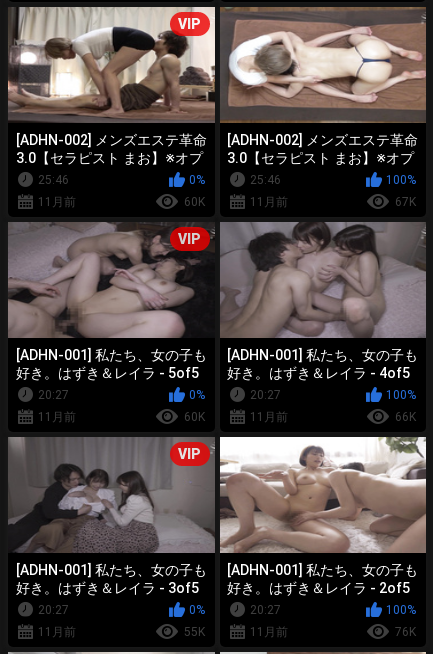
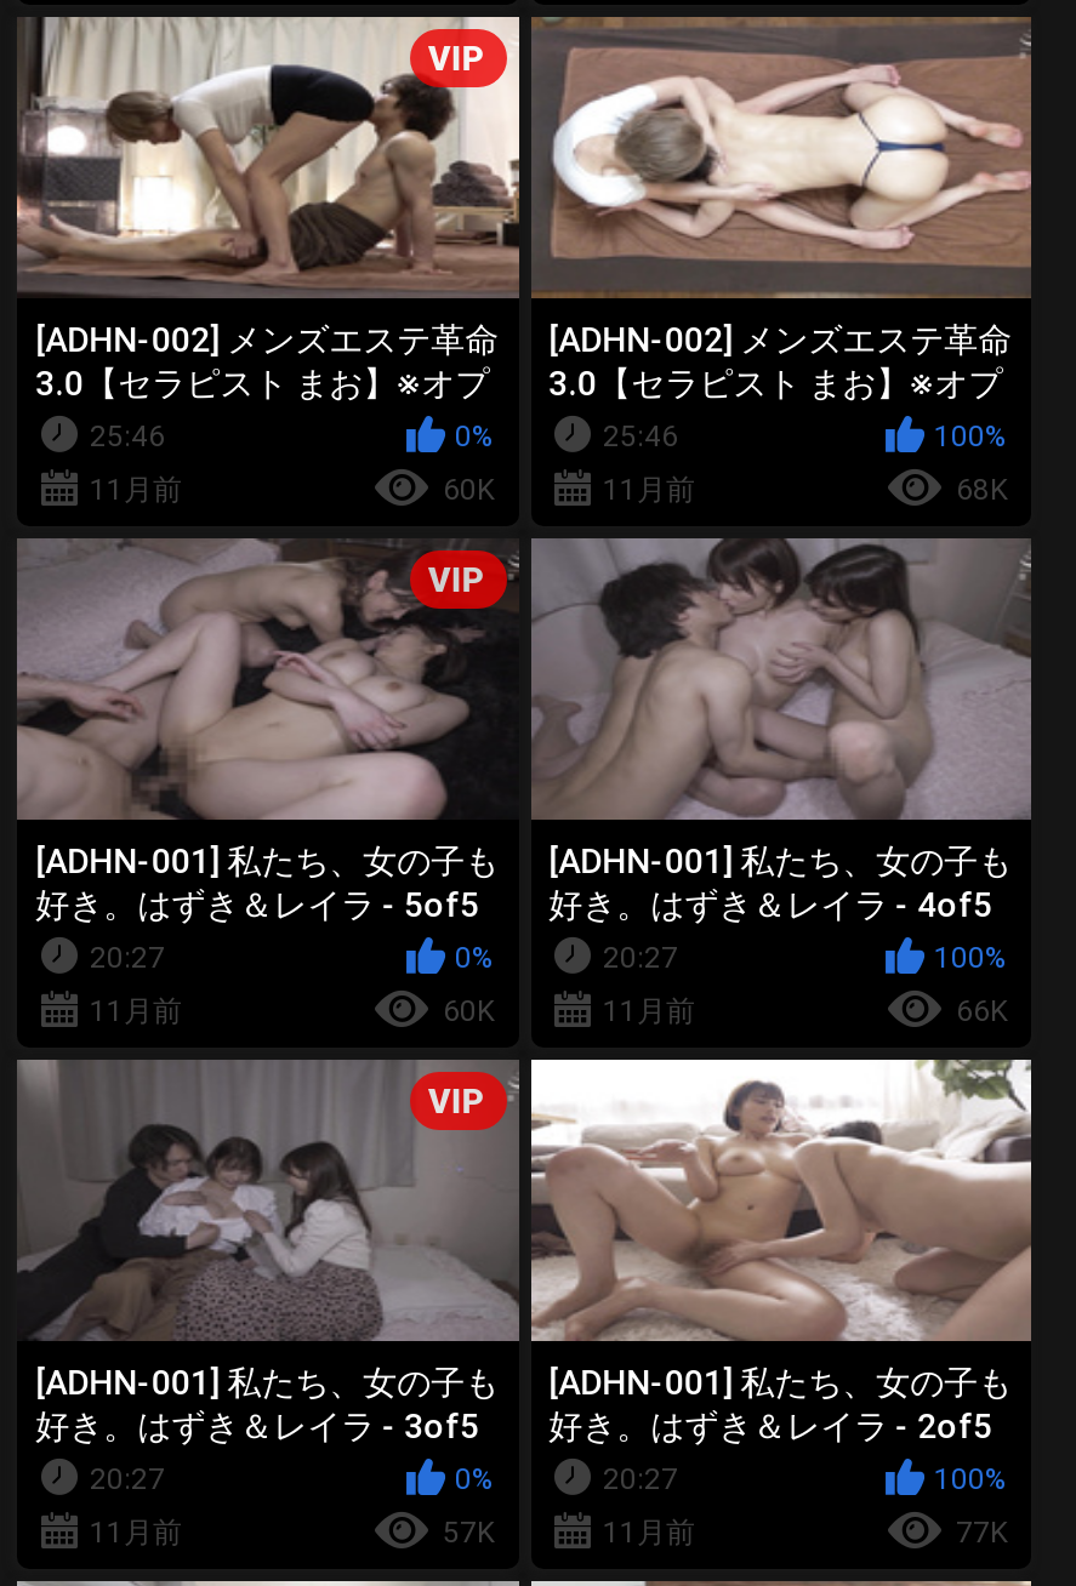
- 67K
+ 68K

- 55K
+ 57K

- 76K
+ 77K
